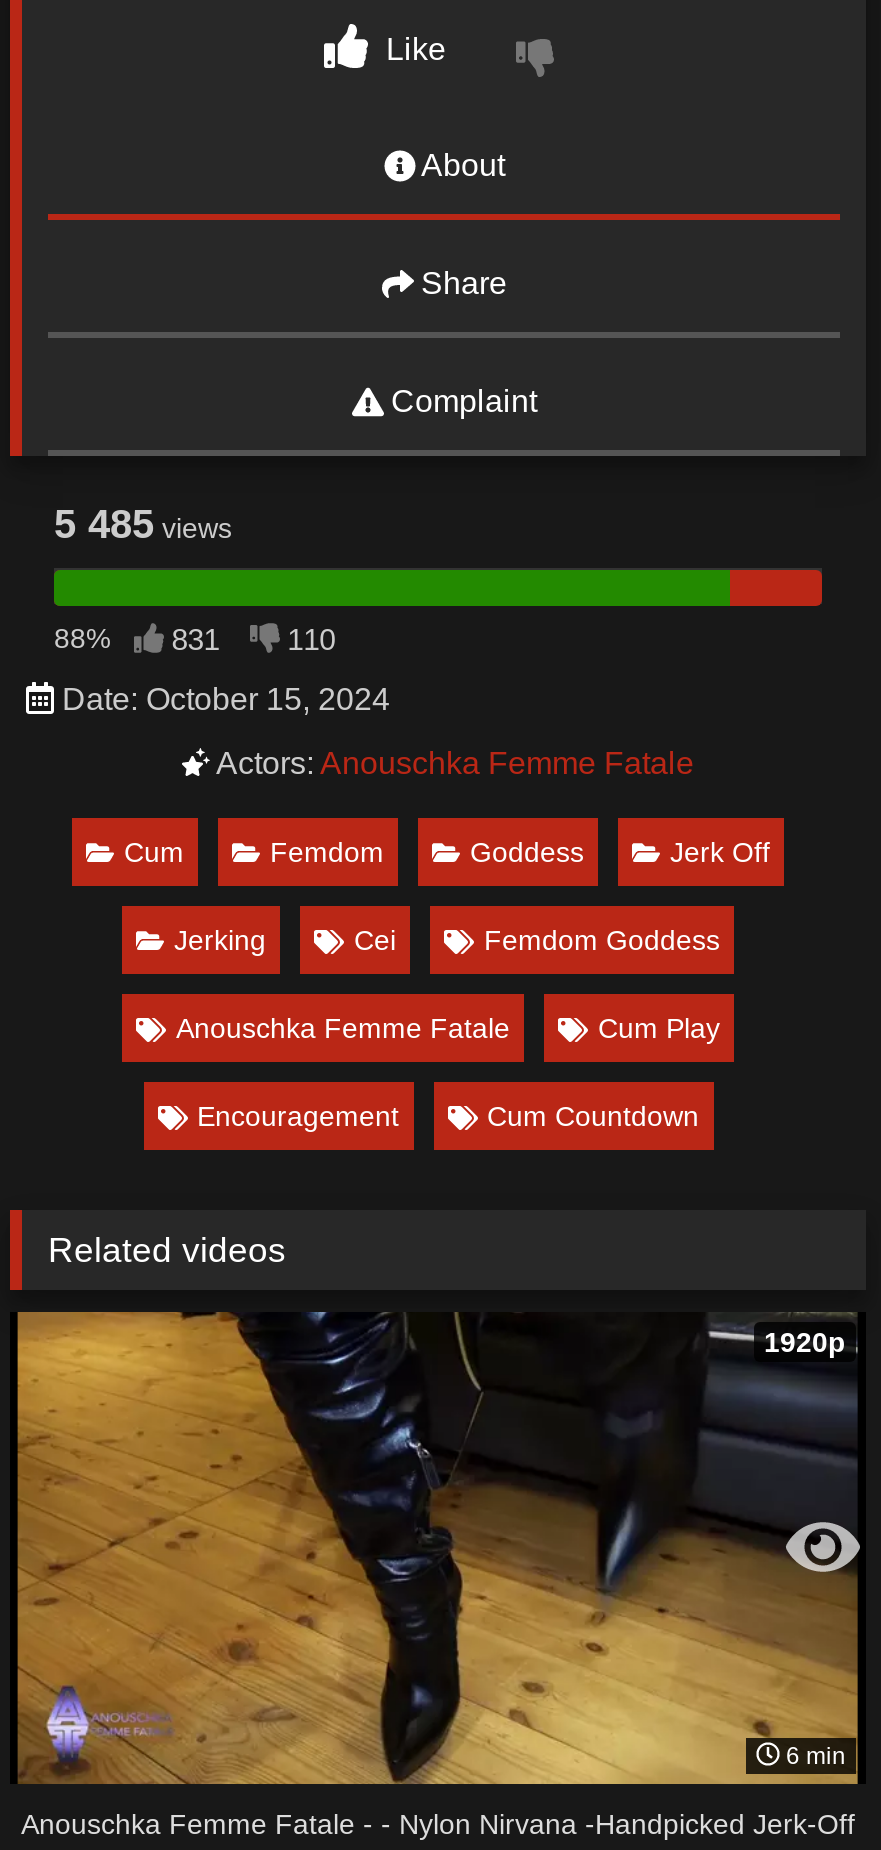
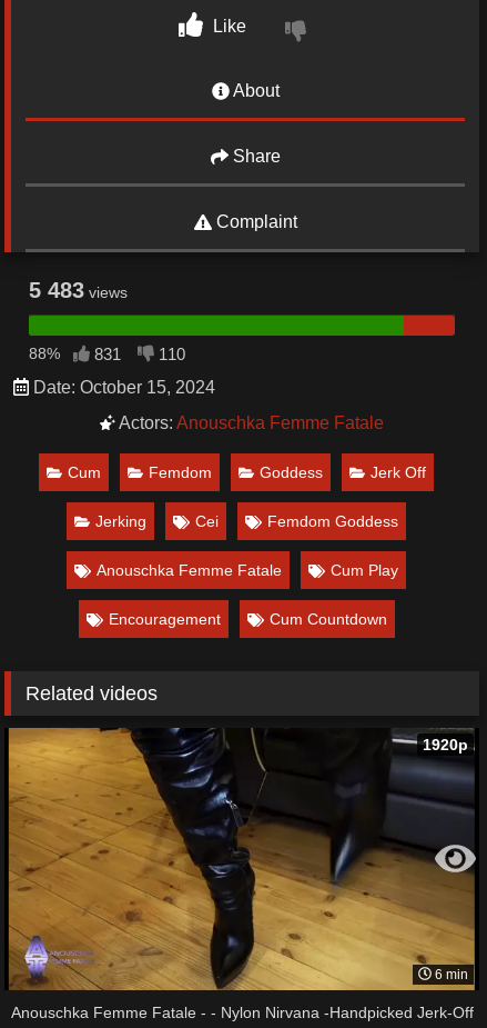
- 5 485 views
+ 5 483 views
